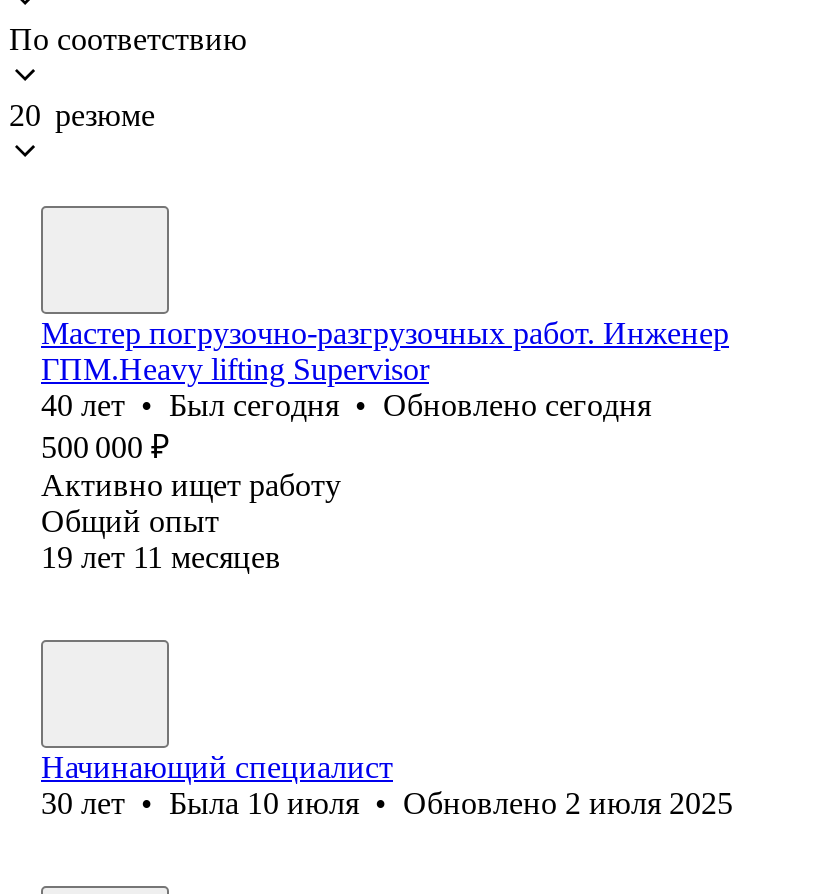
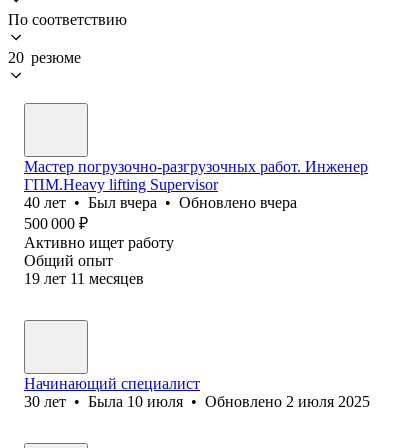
- 40 лет • Был сегодня • Обновлено сегодня
+ 40 лет • Был вчера • Обновлено вчера
